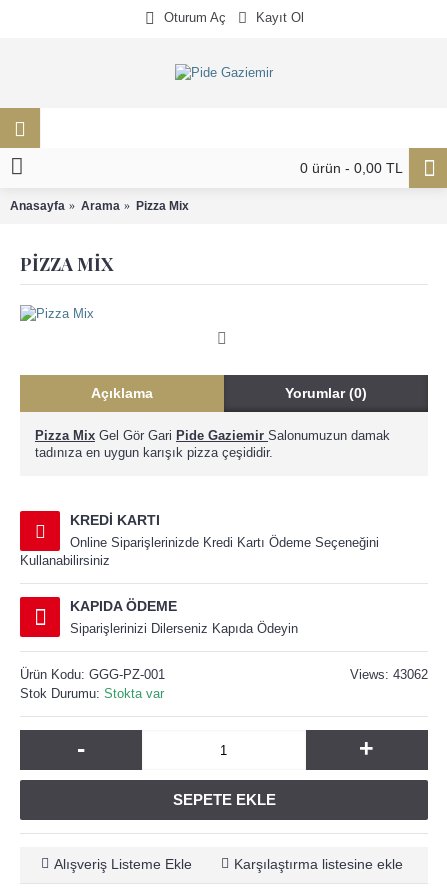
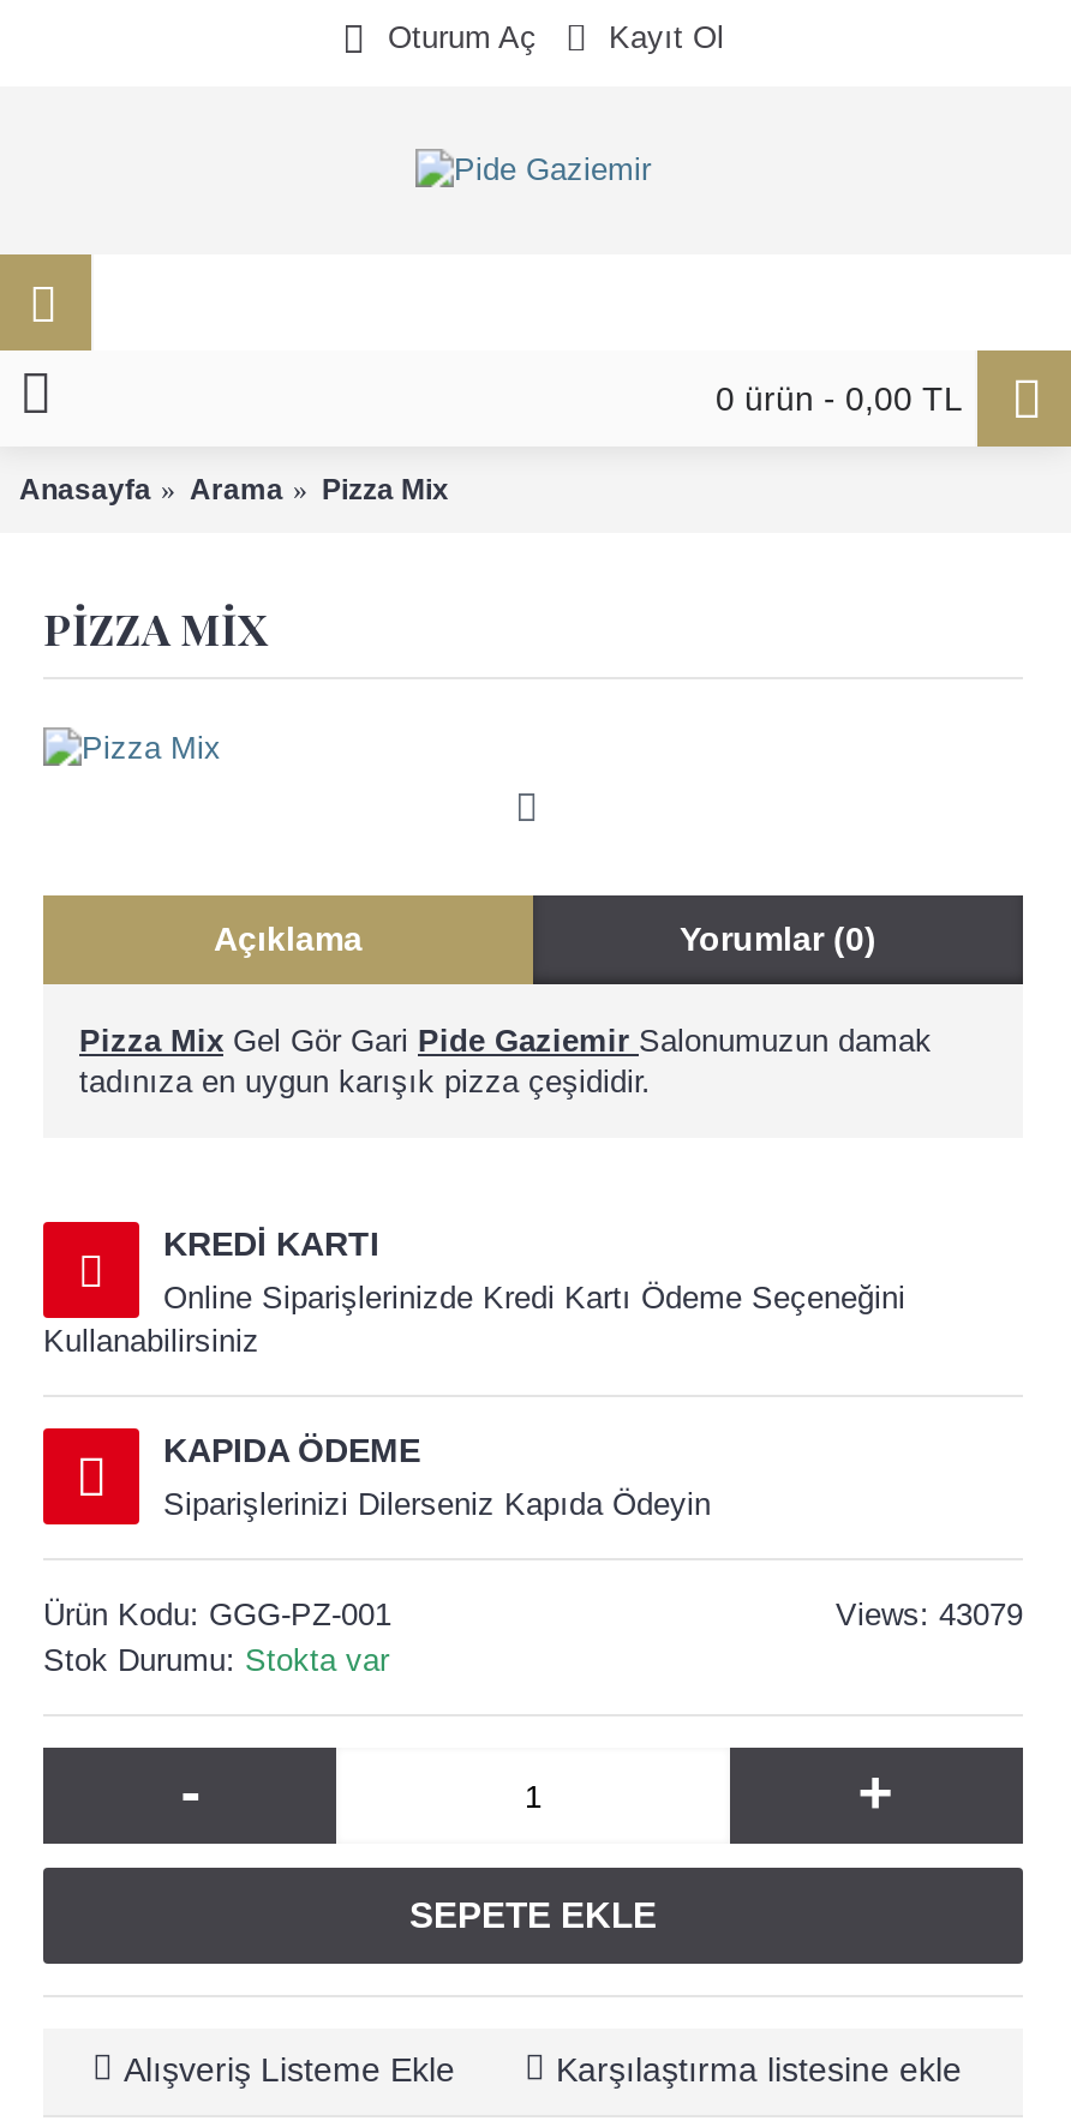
- Views: 43062
+ Views: 43079
